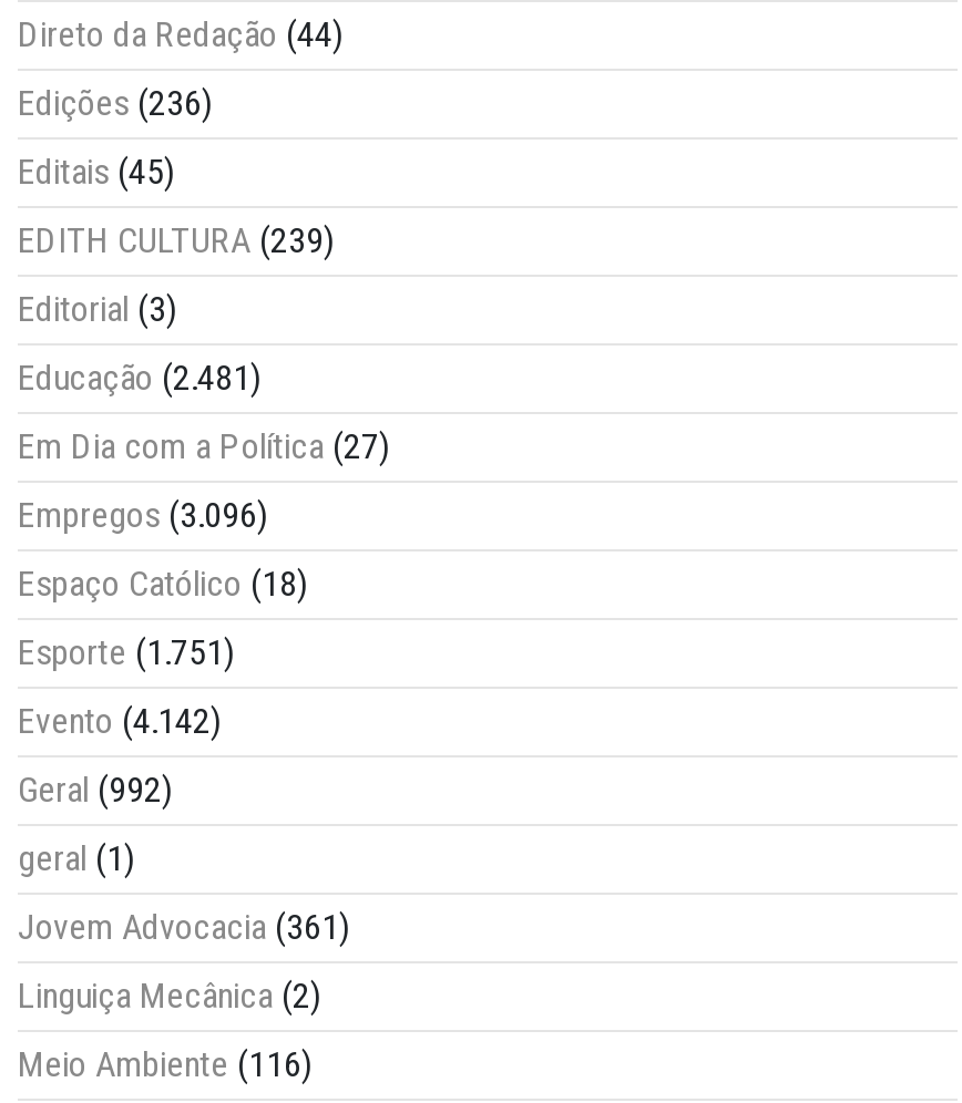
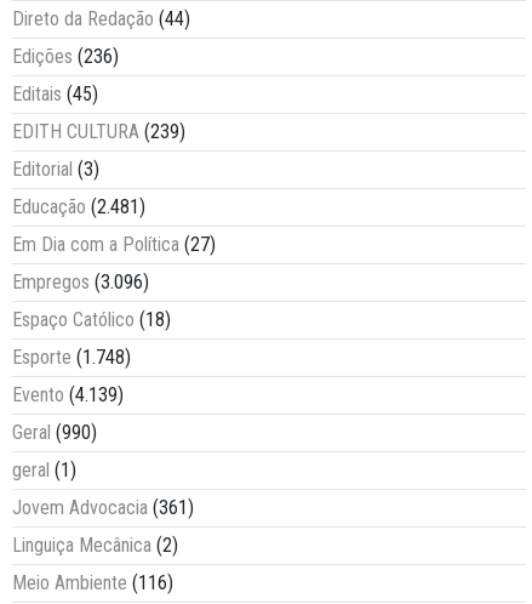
- Esporte (1.751)
+ Esporte (1.748)

- Evento (4.142)
+ Evento (4.139)

- Geral (992)
+ Geral (990)
